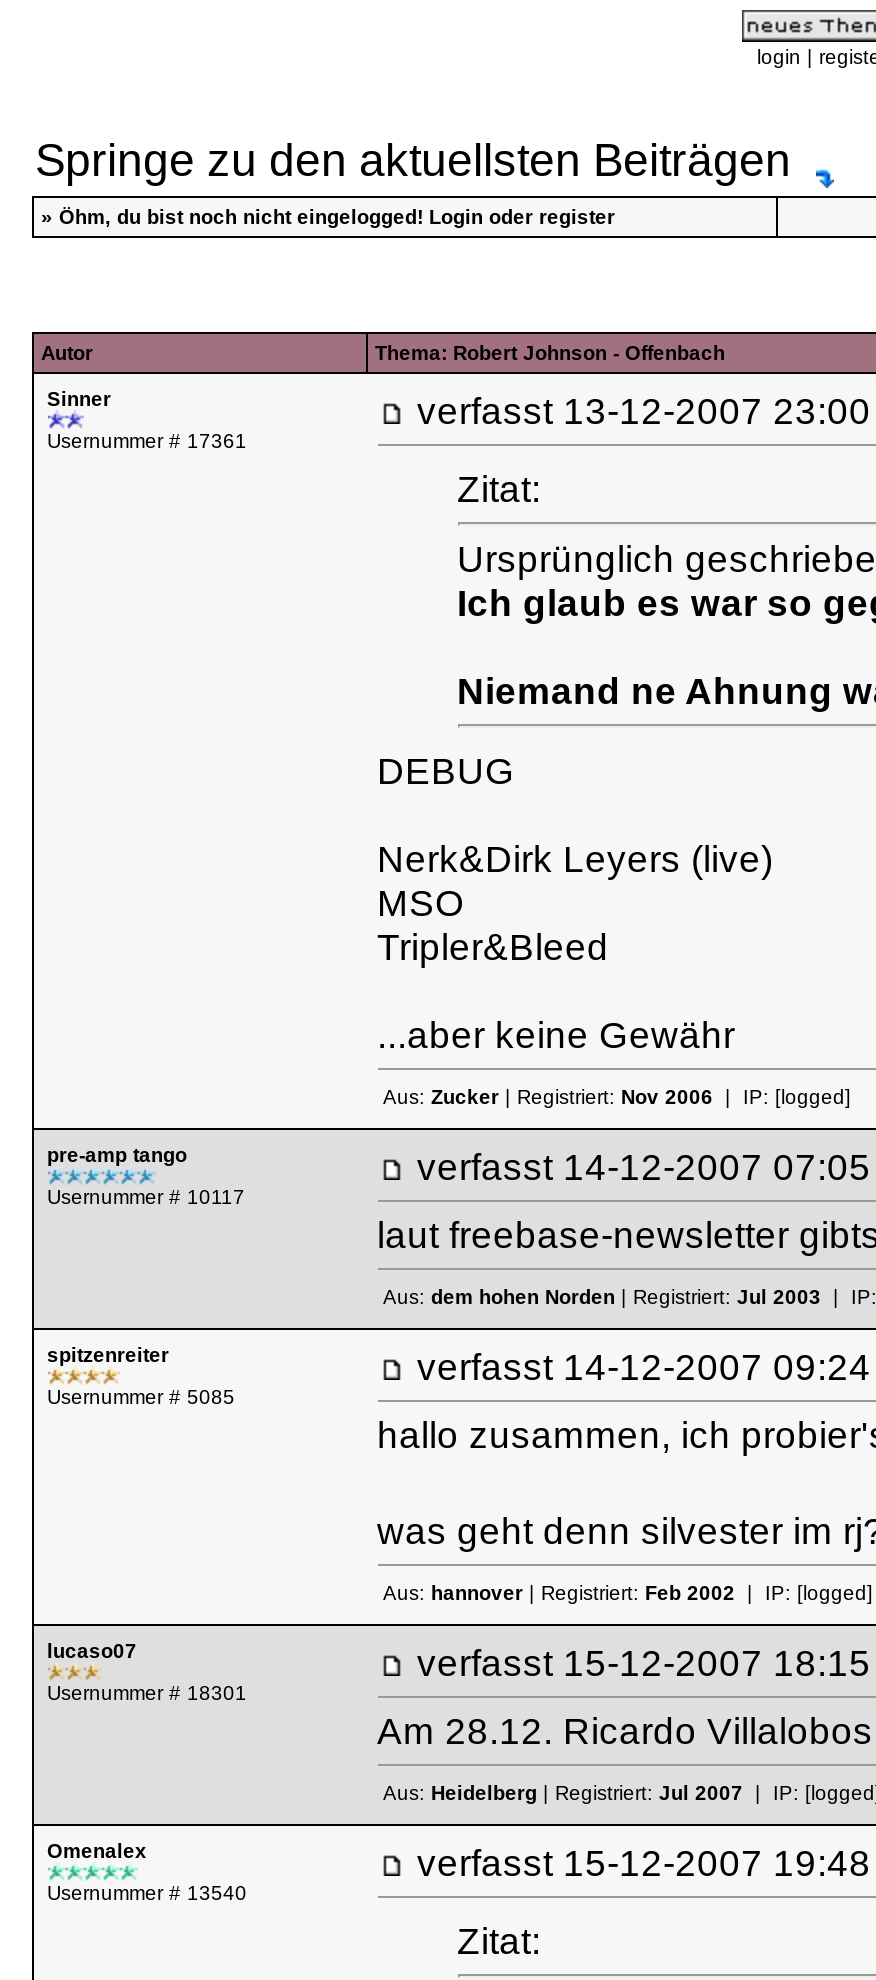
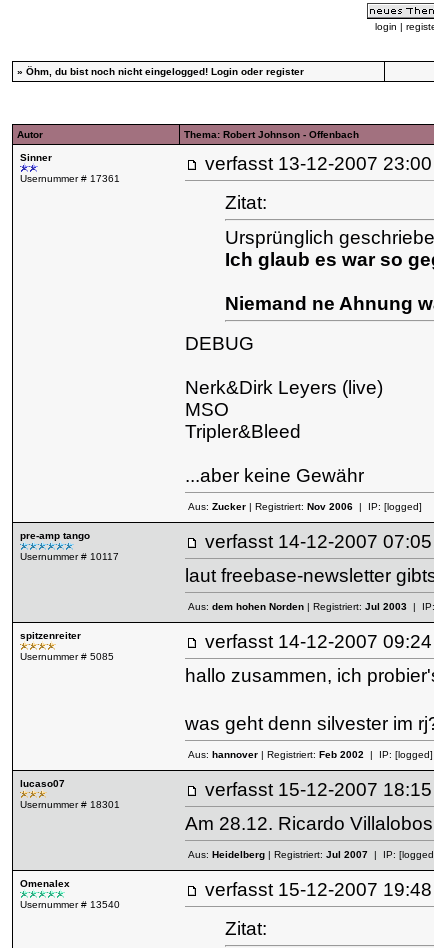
- Springe zu den aktuellsten Beiträgen
